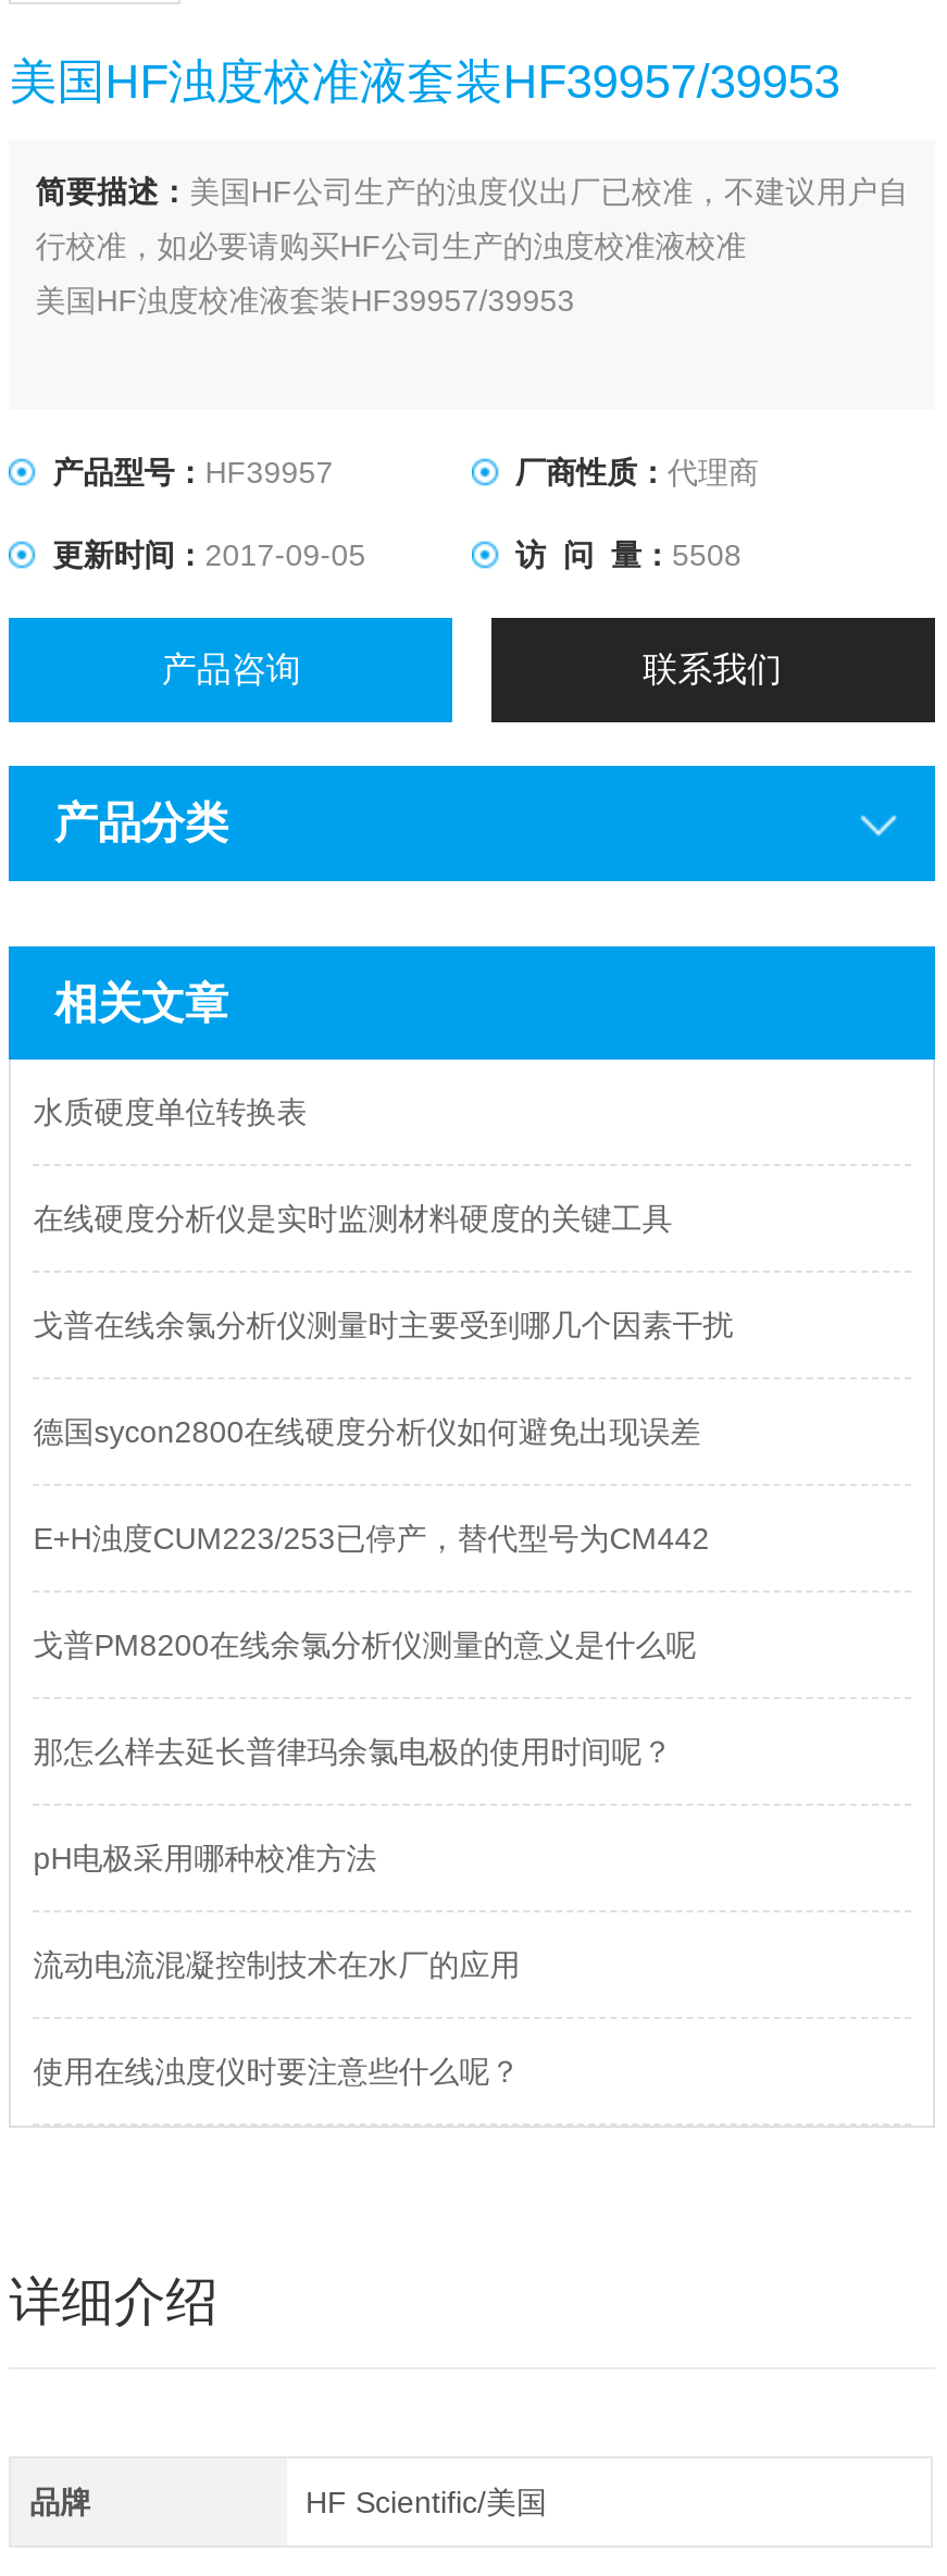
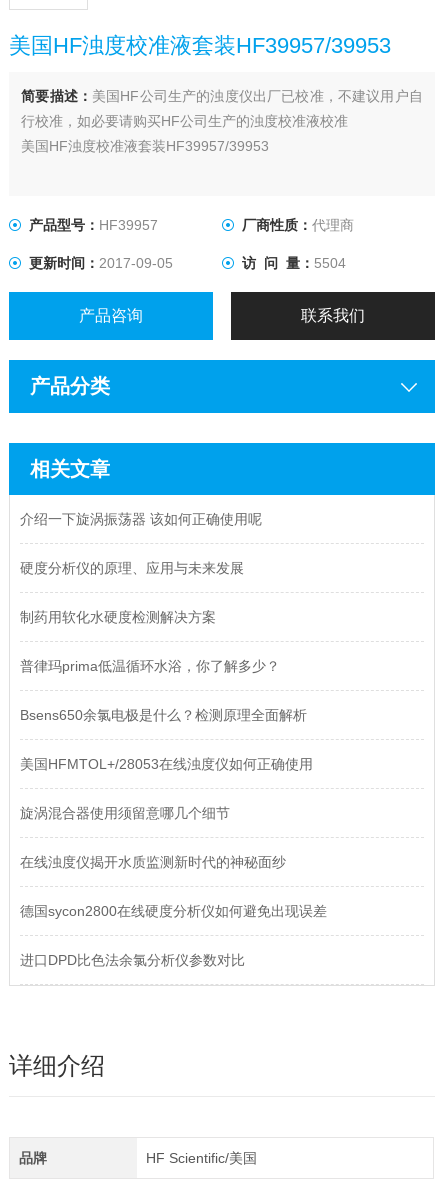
- 访 问 量：5508
+ 访 问 量：5504

- 水质硬度单位转换表
- 在线硬度分析仪是实时监测材料硬度的关键工具
- 戈普在线余氯分析仪测量时主要受到哪几个因素干扰
+ 介绍一下旋涡振荡器 该如何正确使用呢
+ 硬度分析仪的原理、应用与未来发展
+ 制药用软化水硬度检测解决方案
+ 普律玛prima低温循环水浴，你了解多少？
+ Bsens650余氯电极是什么？检测原理全面解析
+ 美国HFMTOL+/28053在线浊度仪如何正确使用
+ 旋涡混合器使用须留意哪几个细节
+ 在线浊度仪揭开水质监测新时代的神秘面纱

moved down: 德国sycon2800在线硬度分析仪如何避免出现误差

- E+H浊度CUM223/253已停产，替代型号为CM442
- 戈普PM8200在线余氯分析仪测量的意义是什么呢
- 那怎么样去延长普律玛余氯电极的使用时间呢？
- pH电极采用哪种校准方法
- 流动电流混凝控制技术在水厂的应用
- 使用在线浊度仪时要注意些什么呢？
+ 进口DPD比色法余氯分析仪参数对比
